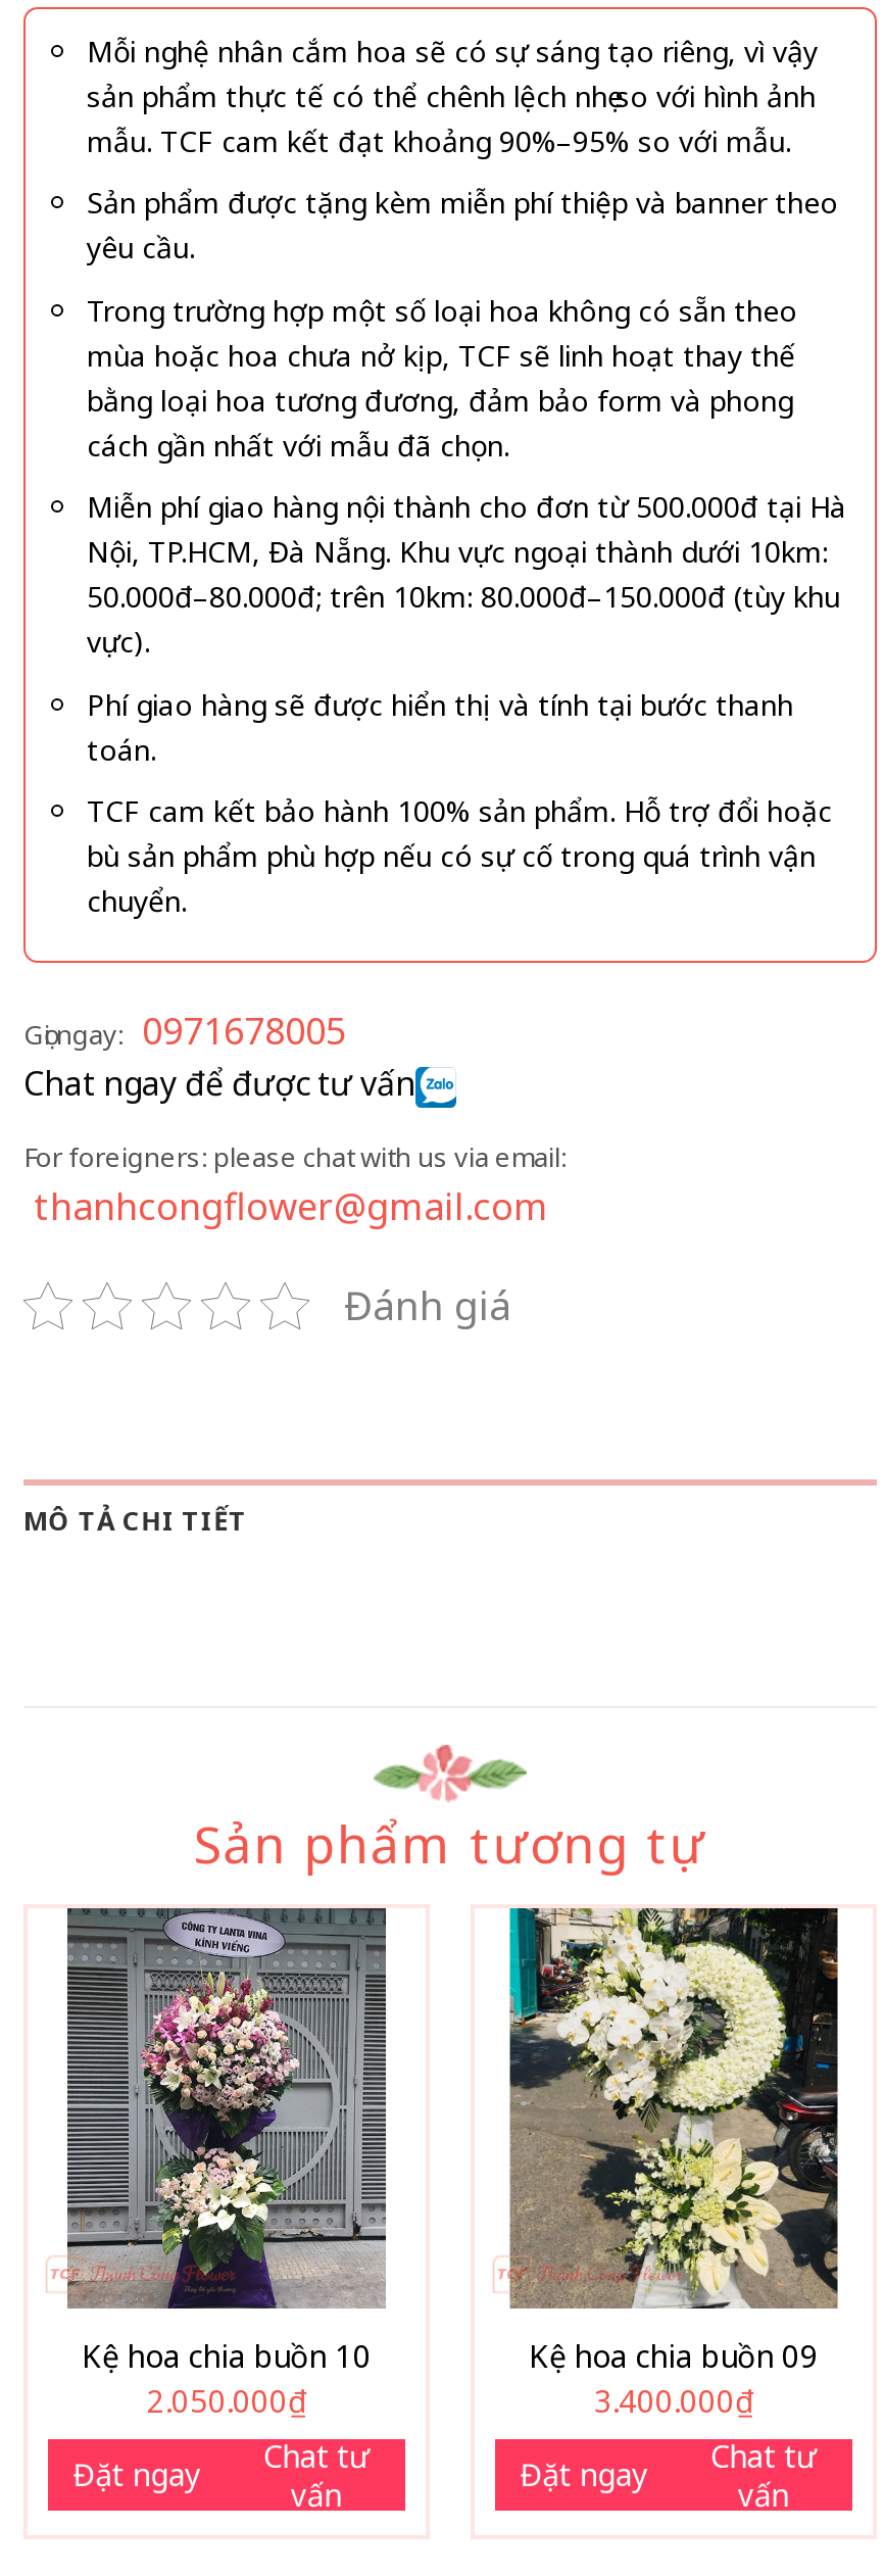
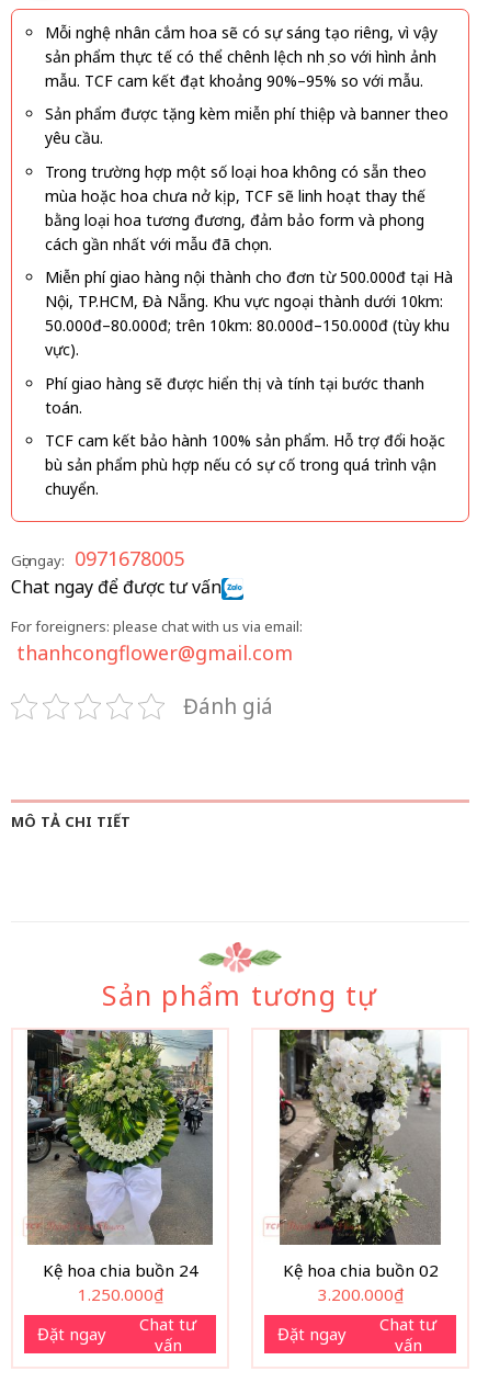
- [image]
- Kệ hoa chia buồn 10
+ [image]
+ Kệ hoa chia buồn 24

- [image]
- Kệ hoa chia buồn 09
+ [image]
+ Kệ hoa chia buồn 02

- 2.050.000₫
+ 1.250.000₫

- 3.400.000₫
+ 3.200.000₫
